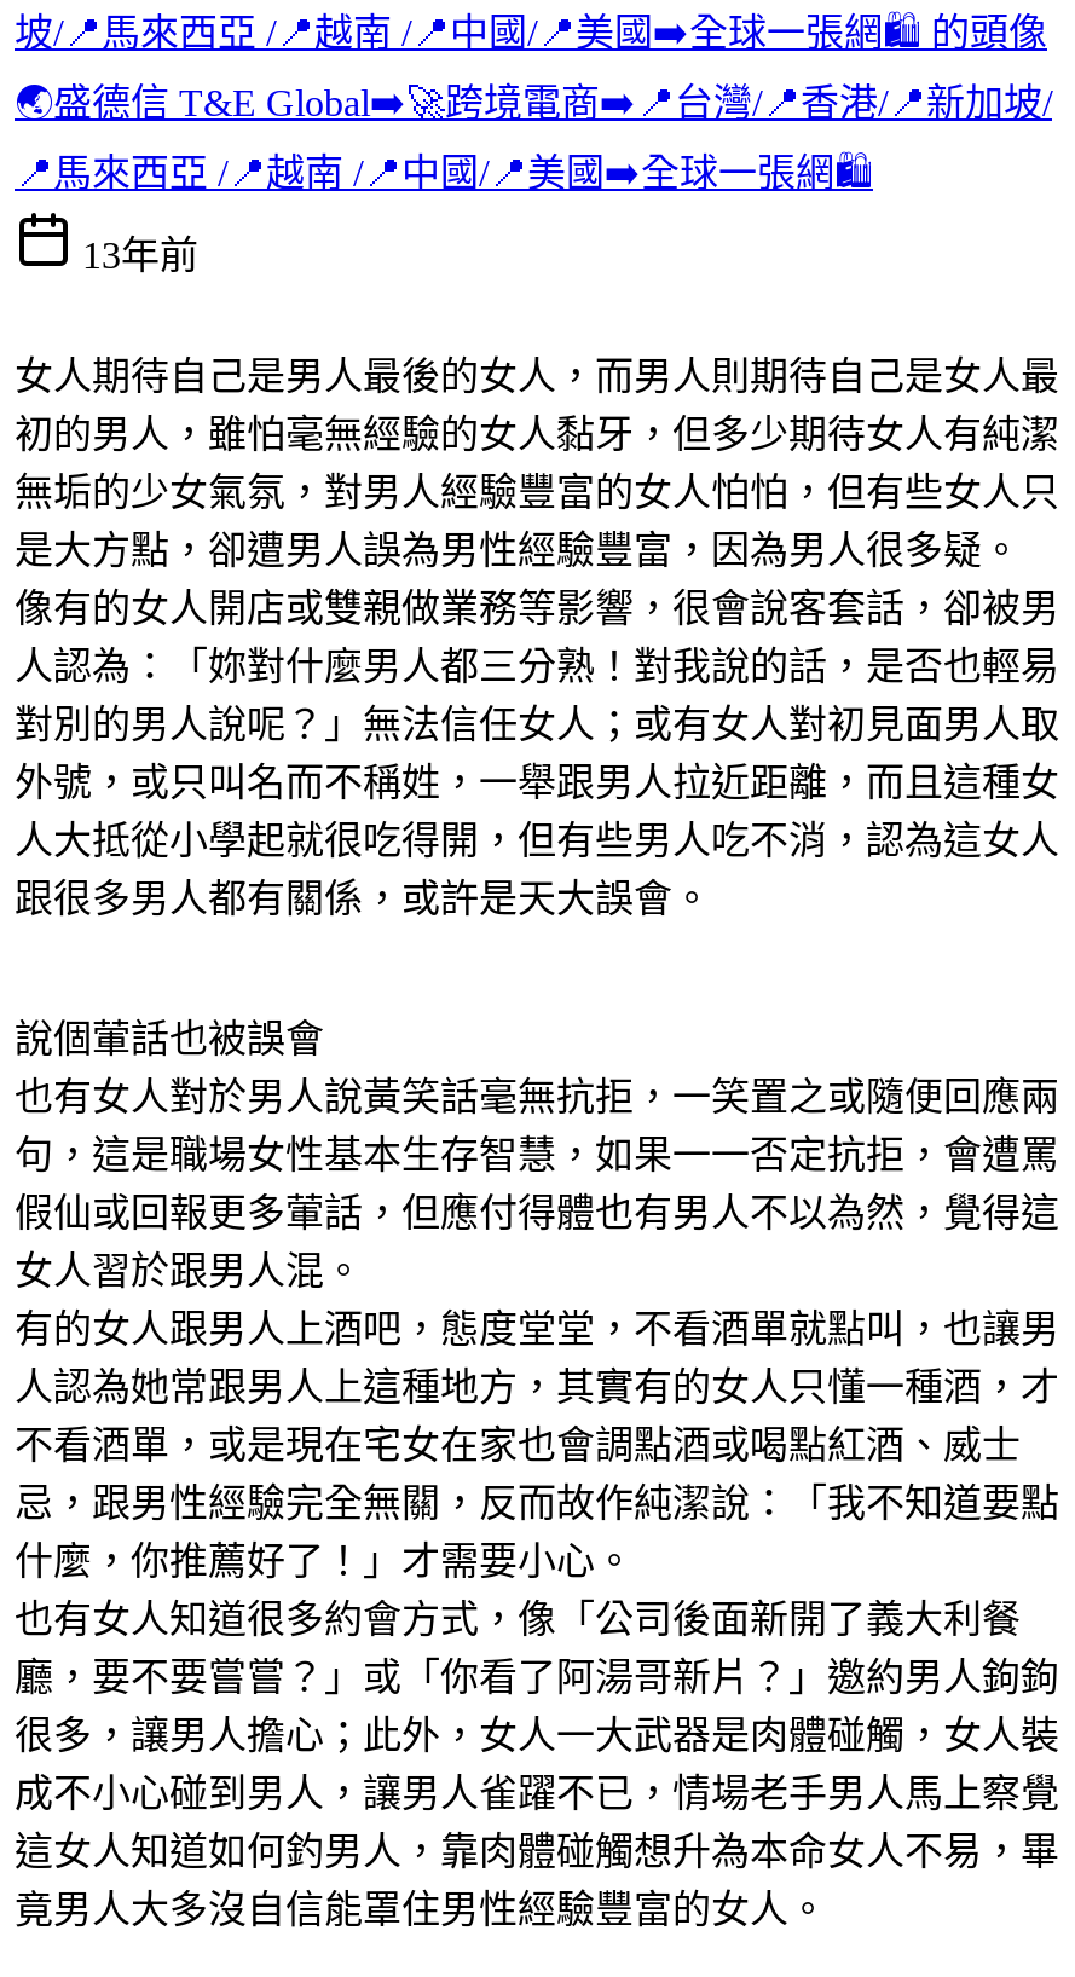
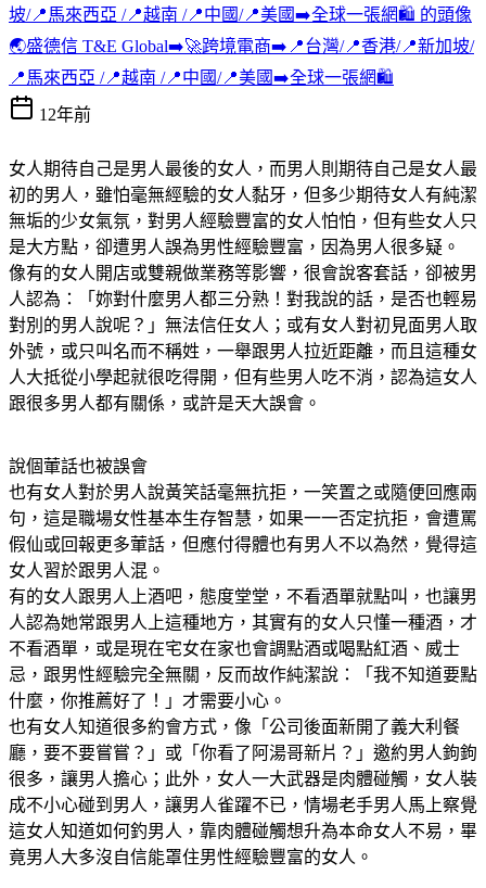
- 13年前
+ 12年前
